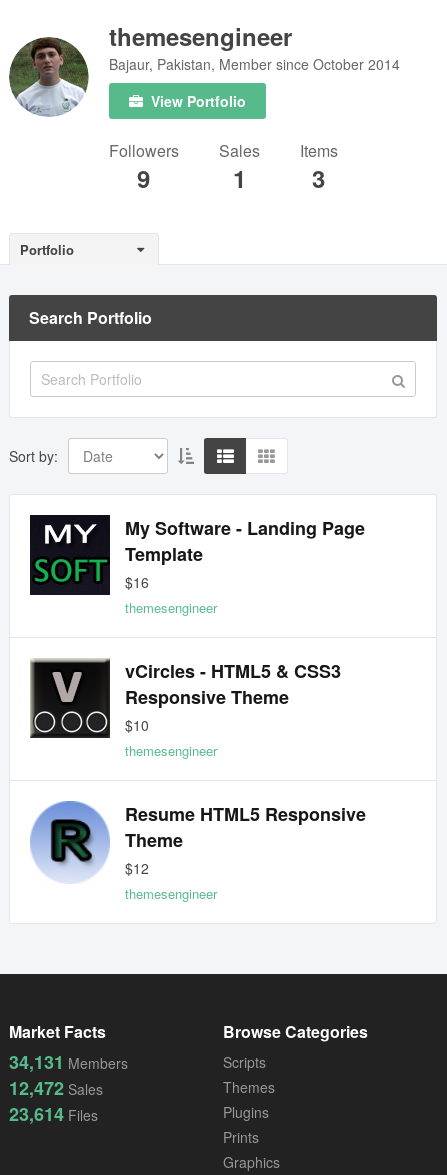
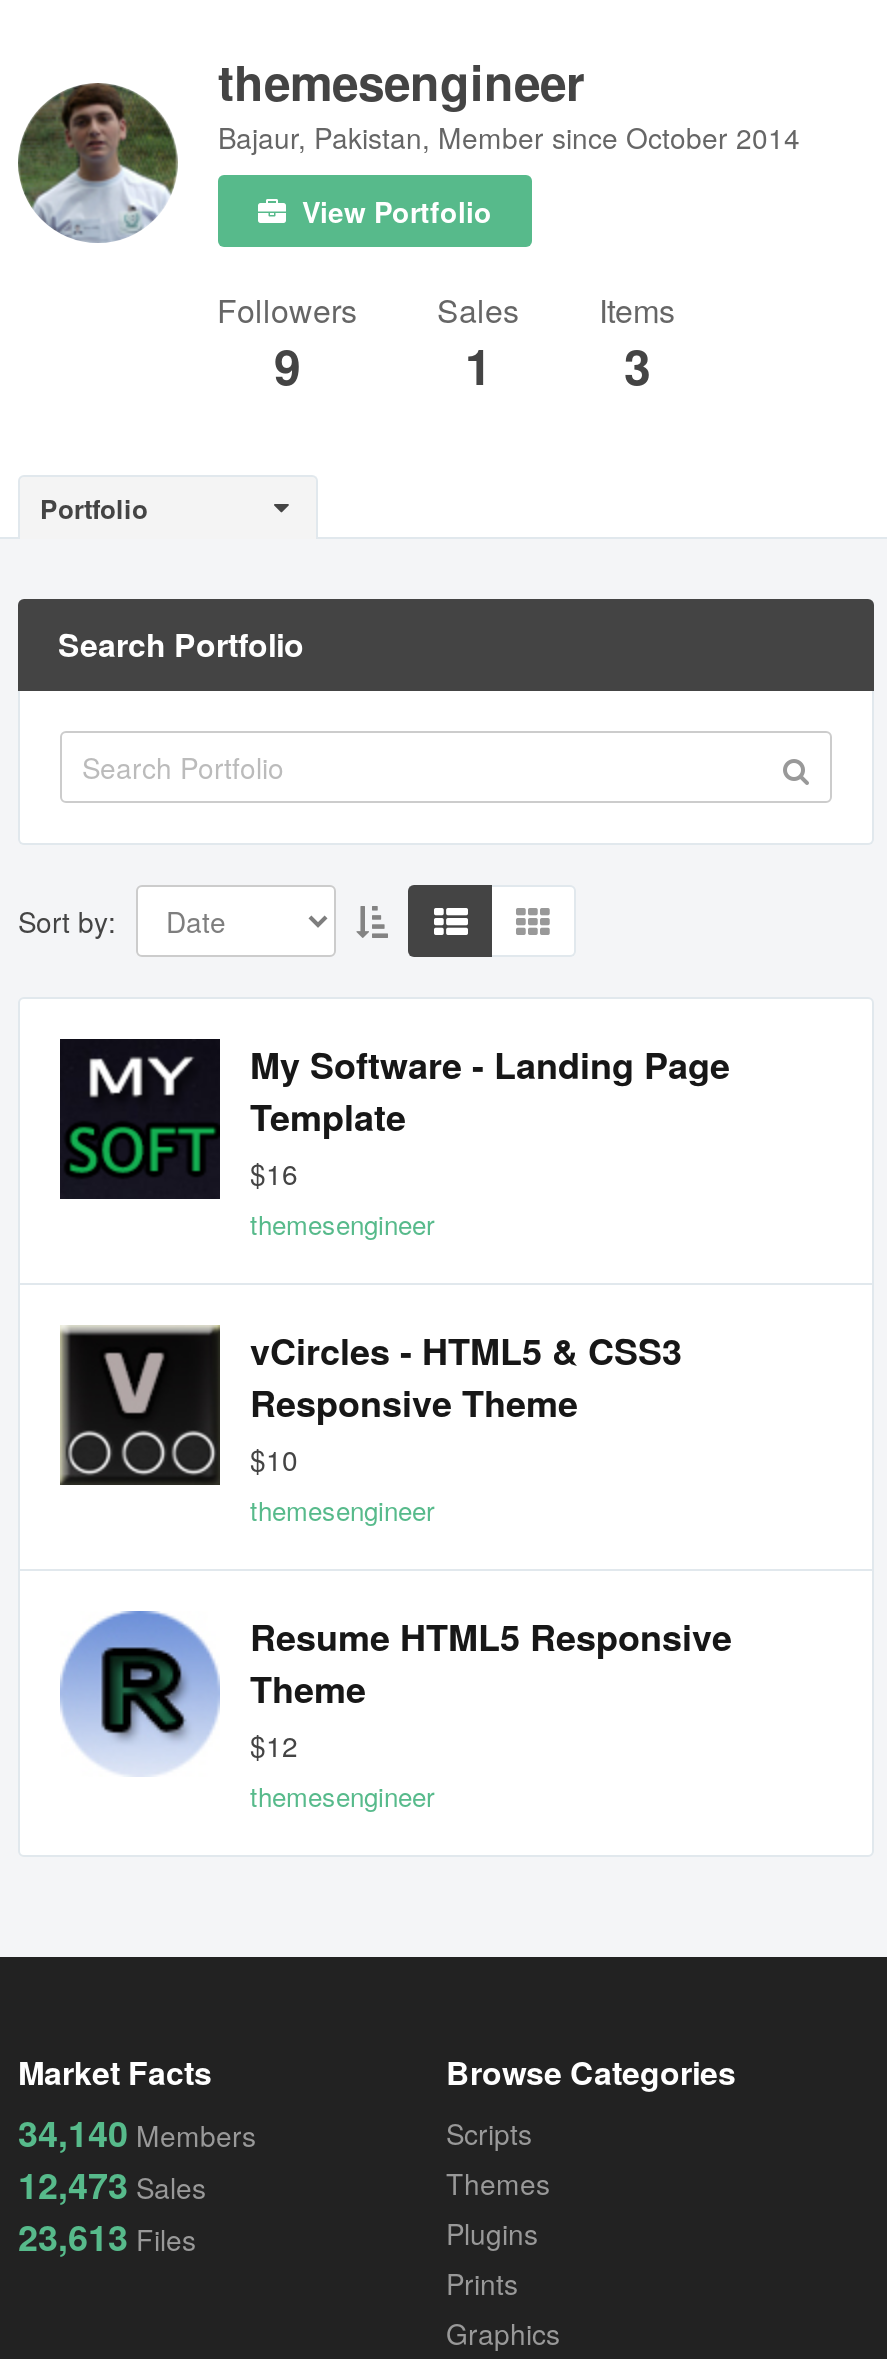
- 34,131 Members
+ 34,140 Members

- 12,472 Sales
+ 12,473 Sales

- 23,614 Files
+ 23,613 Files
